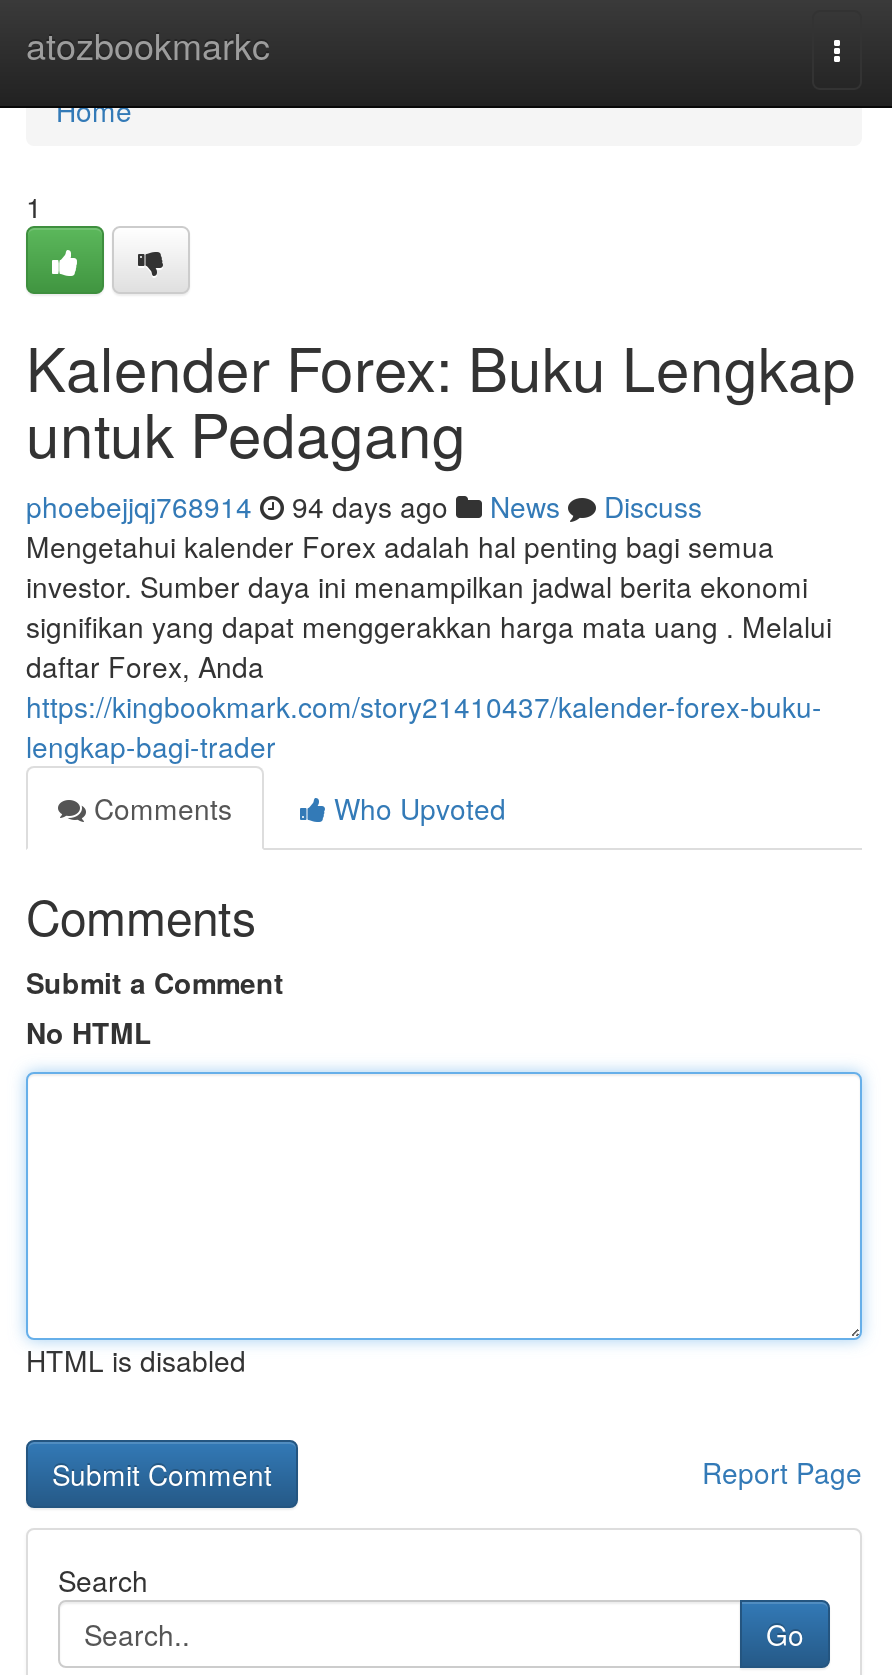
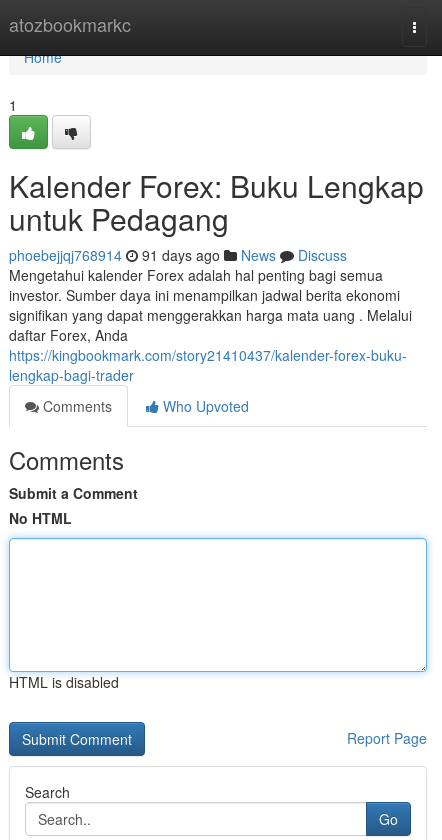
- phoebejjqj768914 94 days ago News Discuss
+ phoebejjqj768914 91 days ago News Discuss
